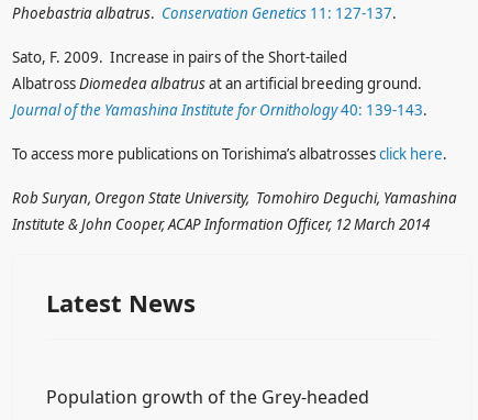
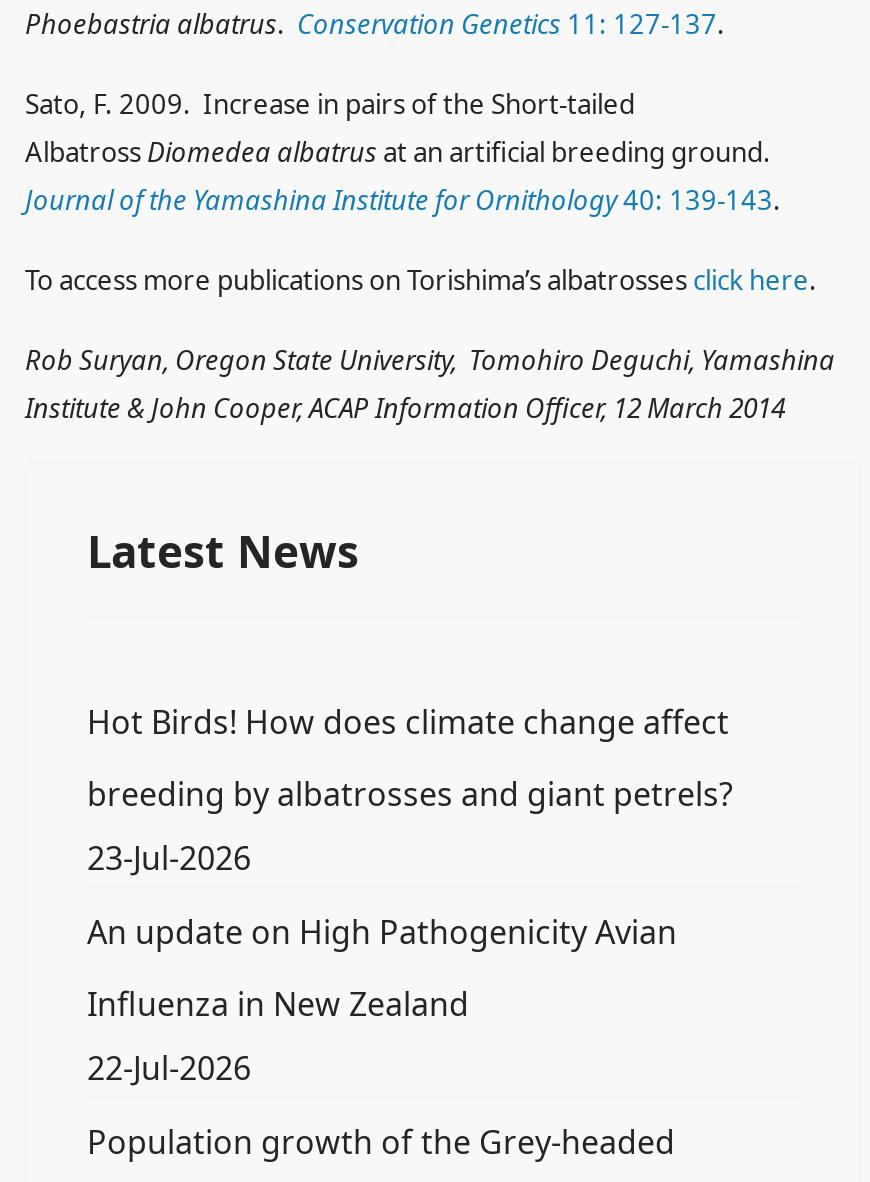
+ Hot Birds! How does climate change affect
+ breeding by albatrosses and giant petrels?
+ 23-Jul-2026
+ An update on High Pathogenicity Avian
+ Influenza in New Zealand
+ 22-Jul-2026
